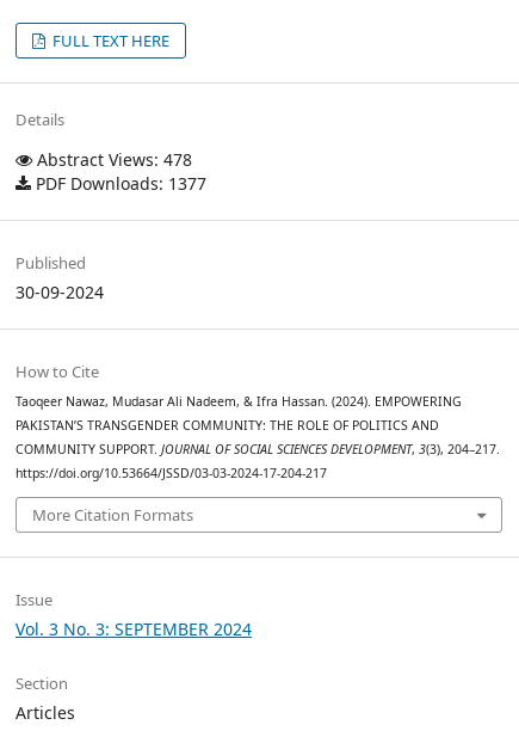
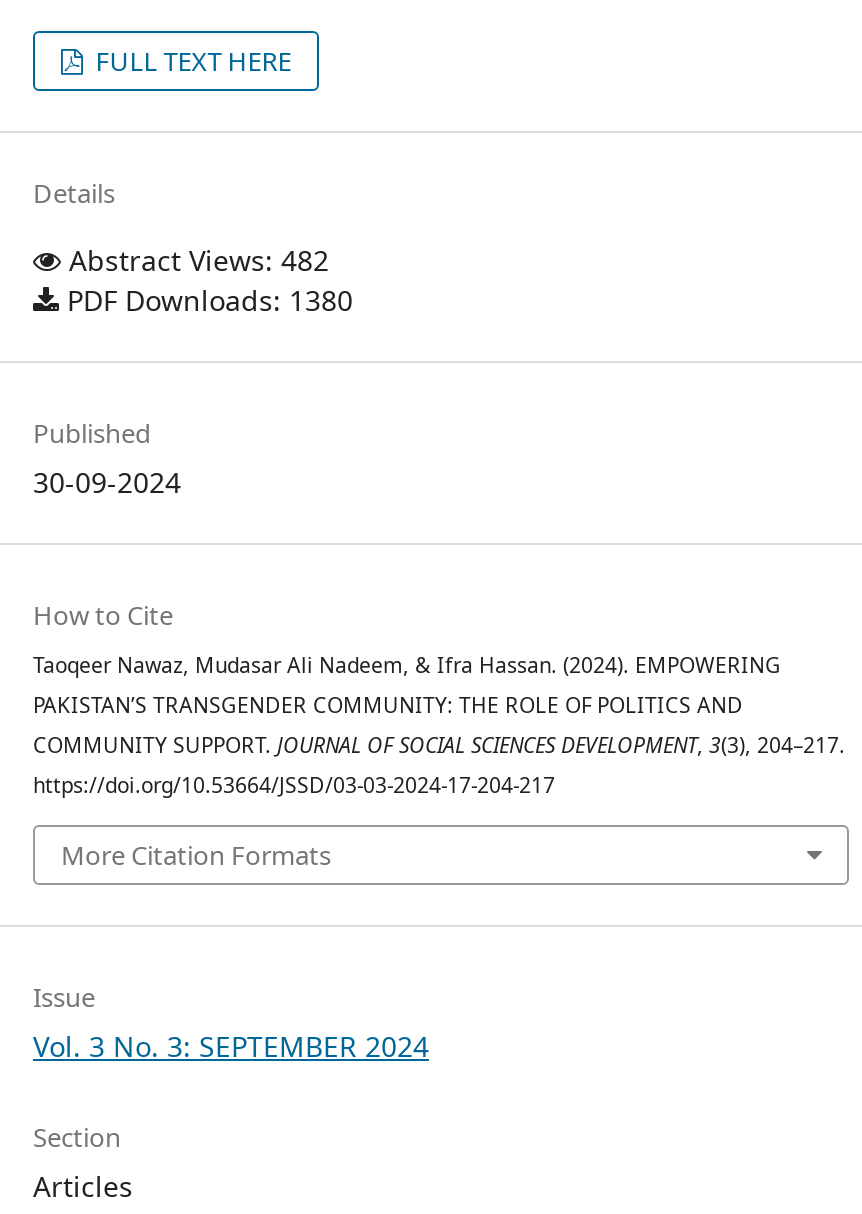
- Abstract Views: 478
+ Abstract Views: 482

- PDF Downloads: 1377
+ PDF Downloads: 1380
